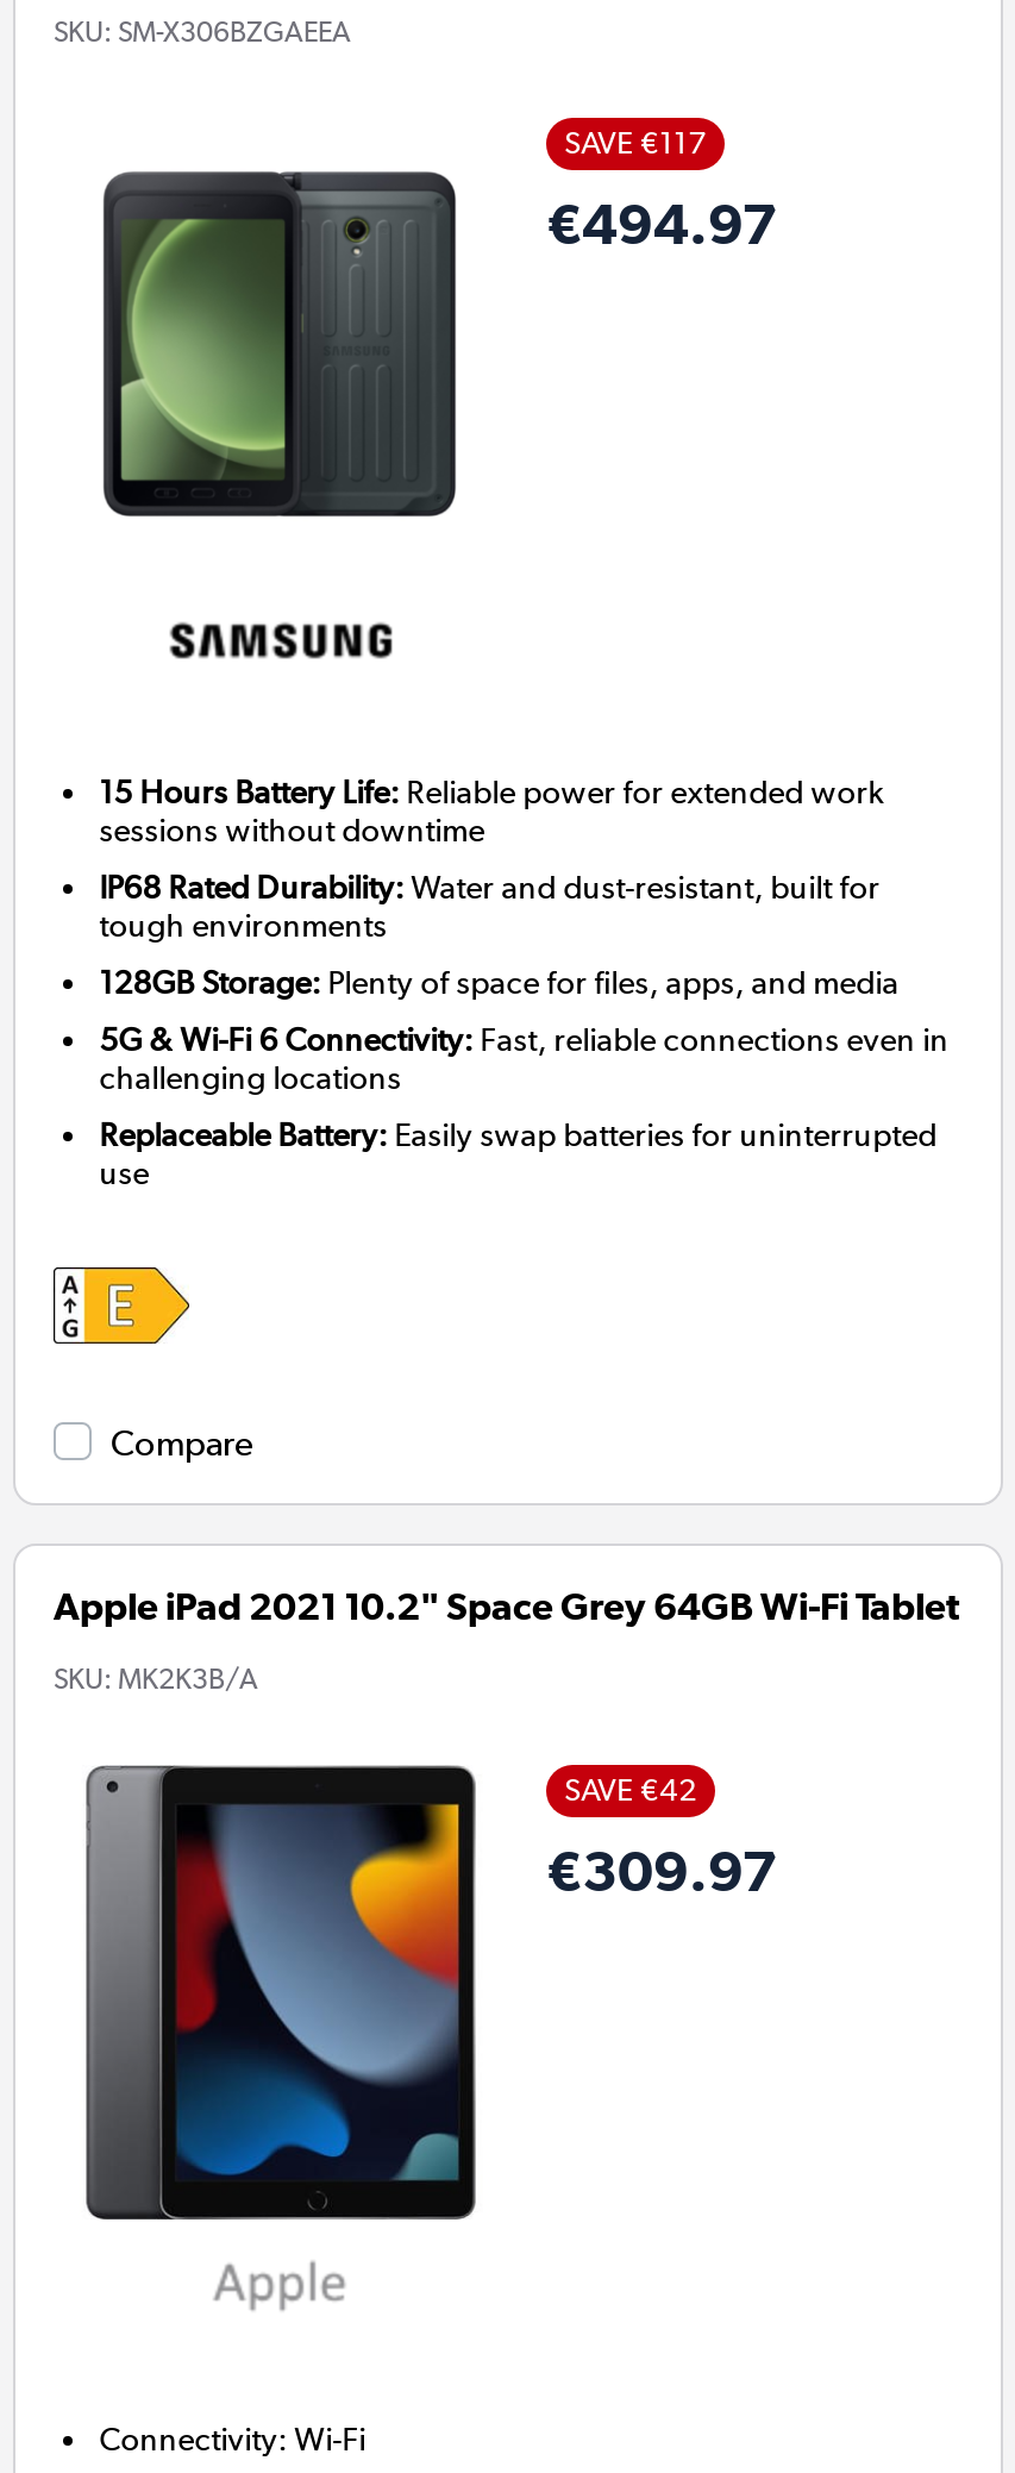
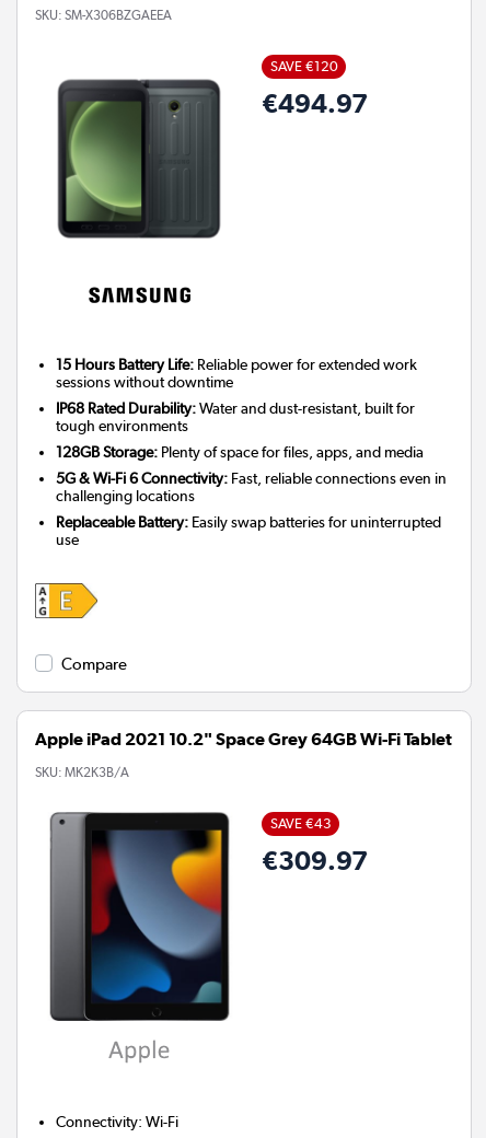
- SAVE €117
+ SAVE €120

- SAVE €42
+ SAVE €43
